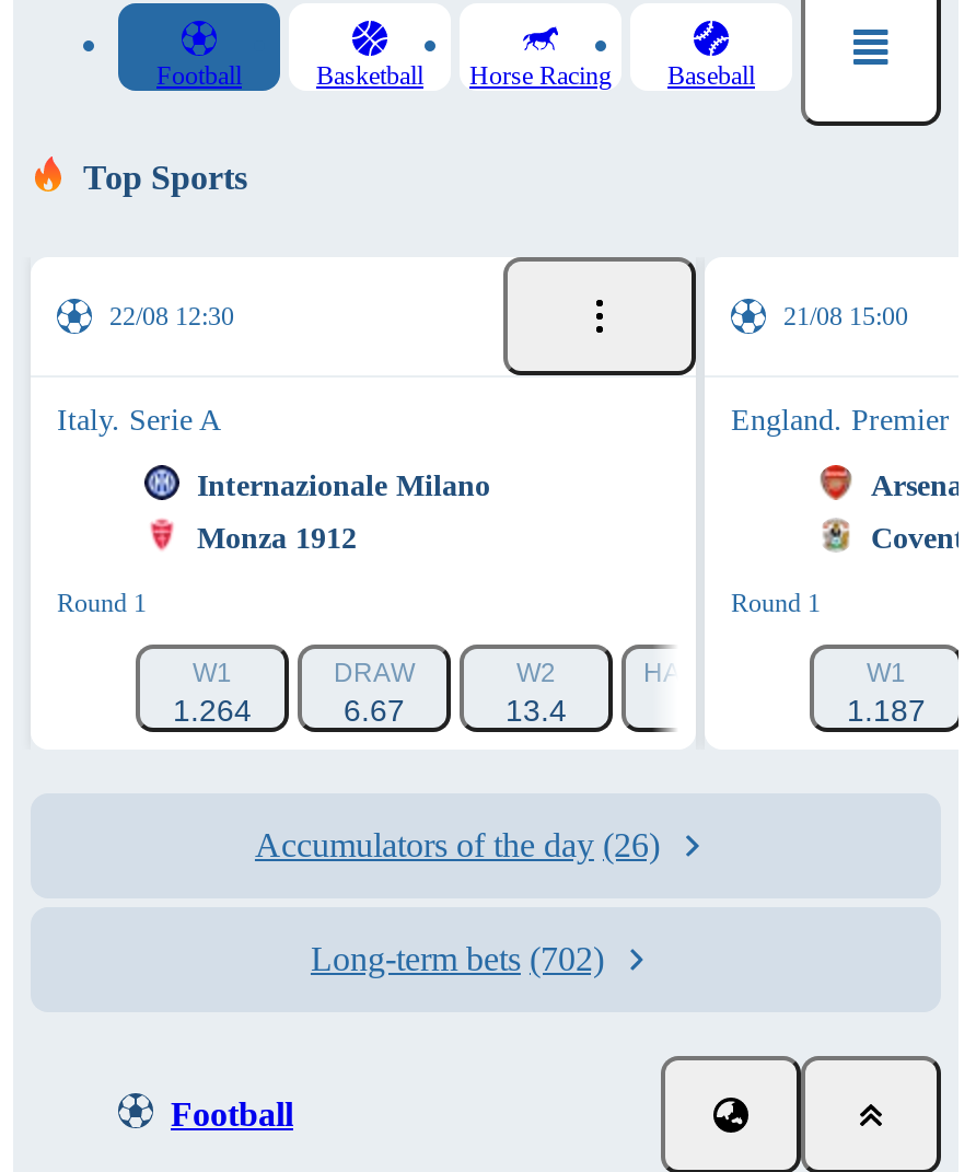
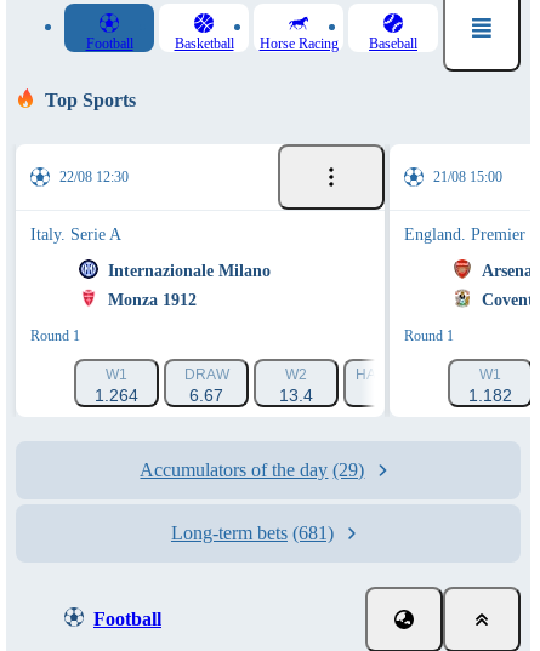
- 1.187
+ 1.182

- Accumulators of the day (26)
+ Accumulators of the day (29)

- Long-term bets (702)
+ Long-term bets (681)
